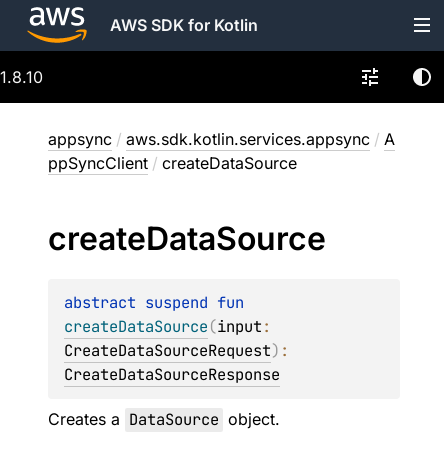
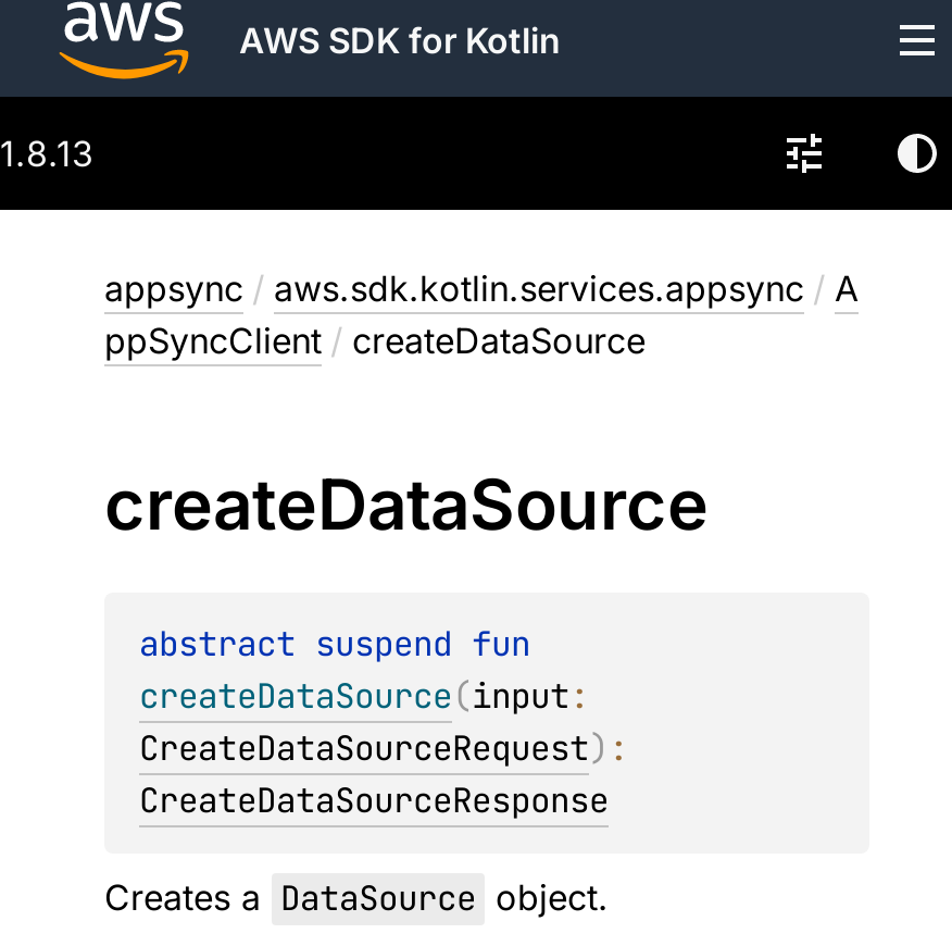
- 1.8.10
+ 1.8.13
